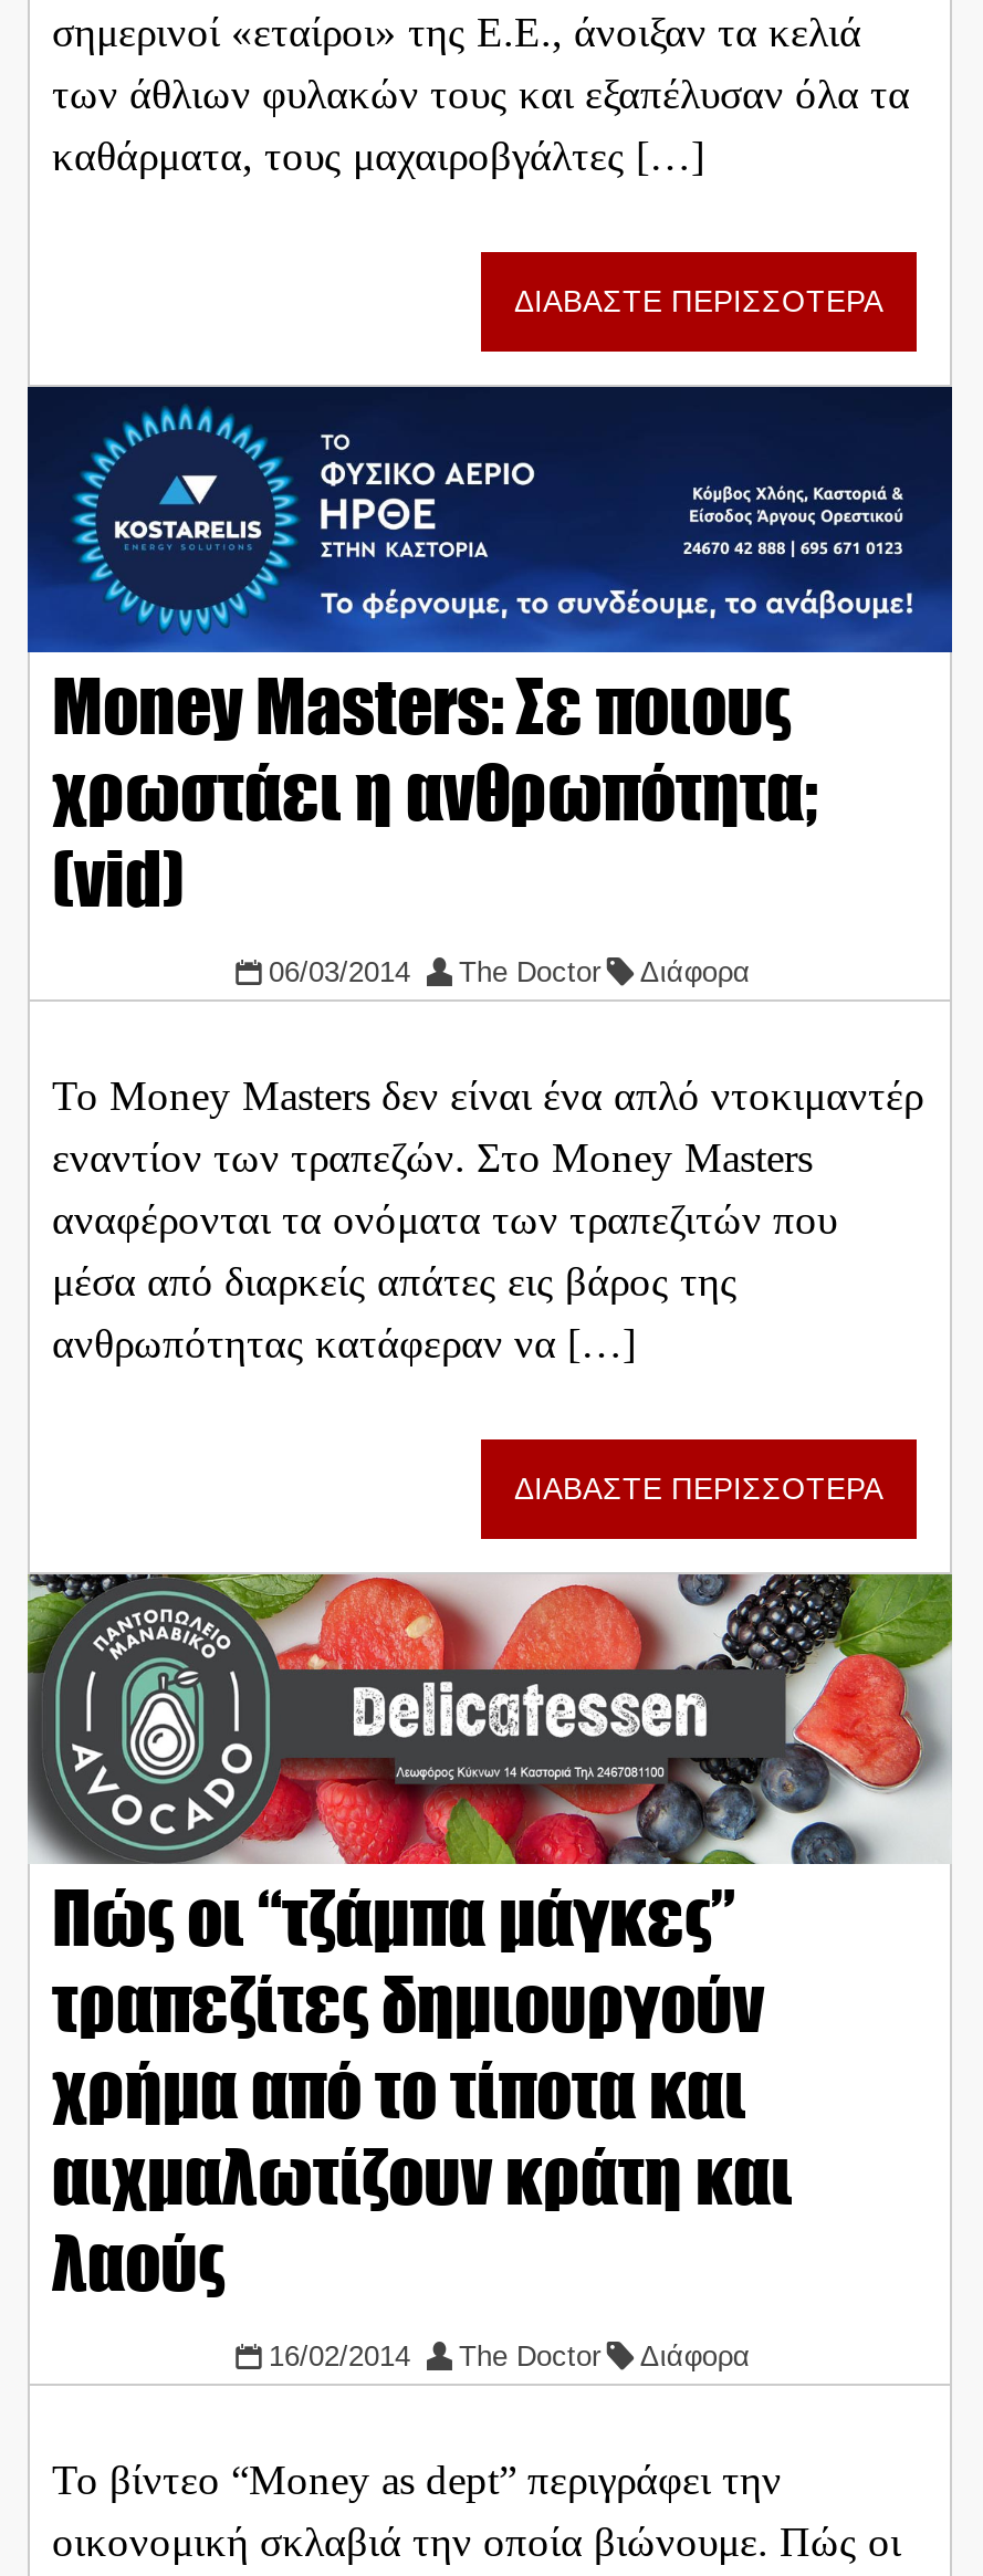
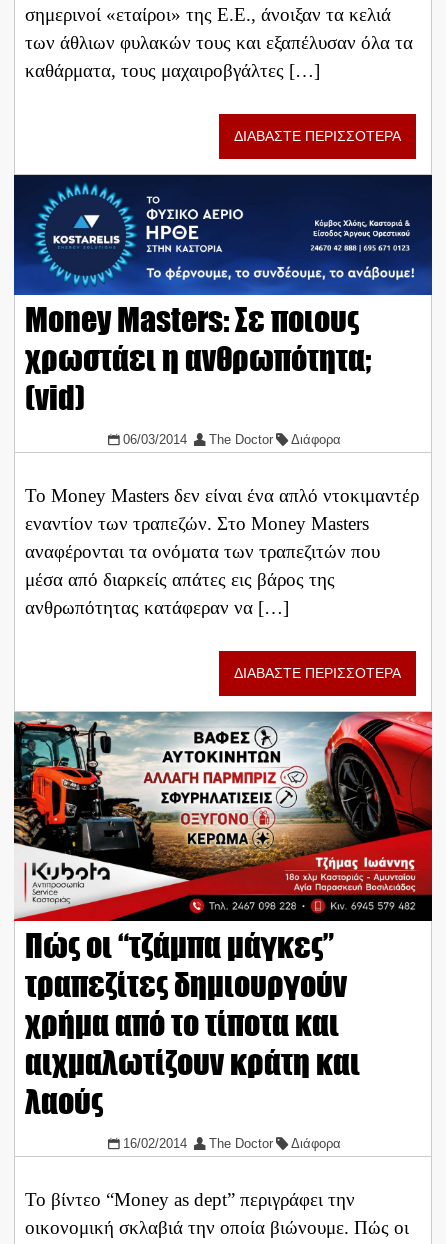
- [image]
+ [image]
